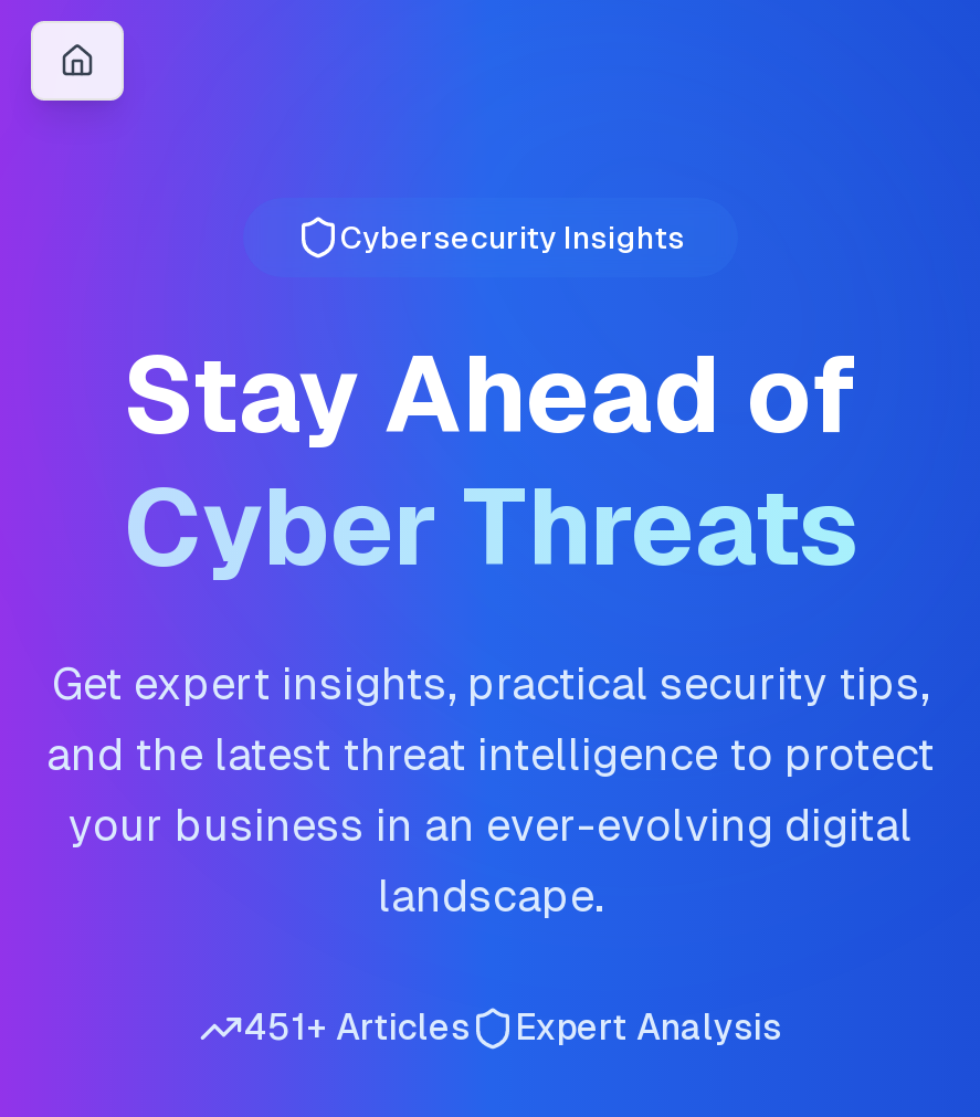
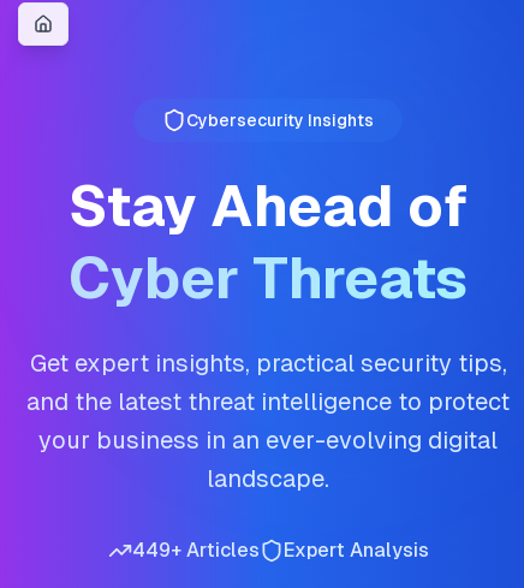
- 451+ Articles Expert Analysis
+ 449+ Articles Expert Analysis
